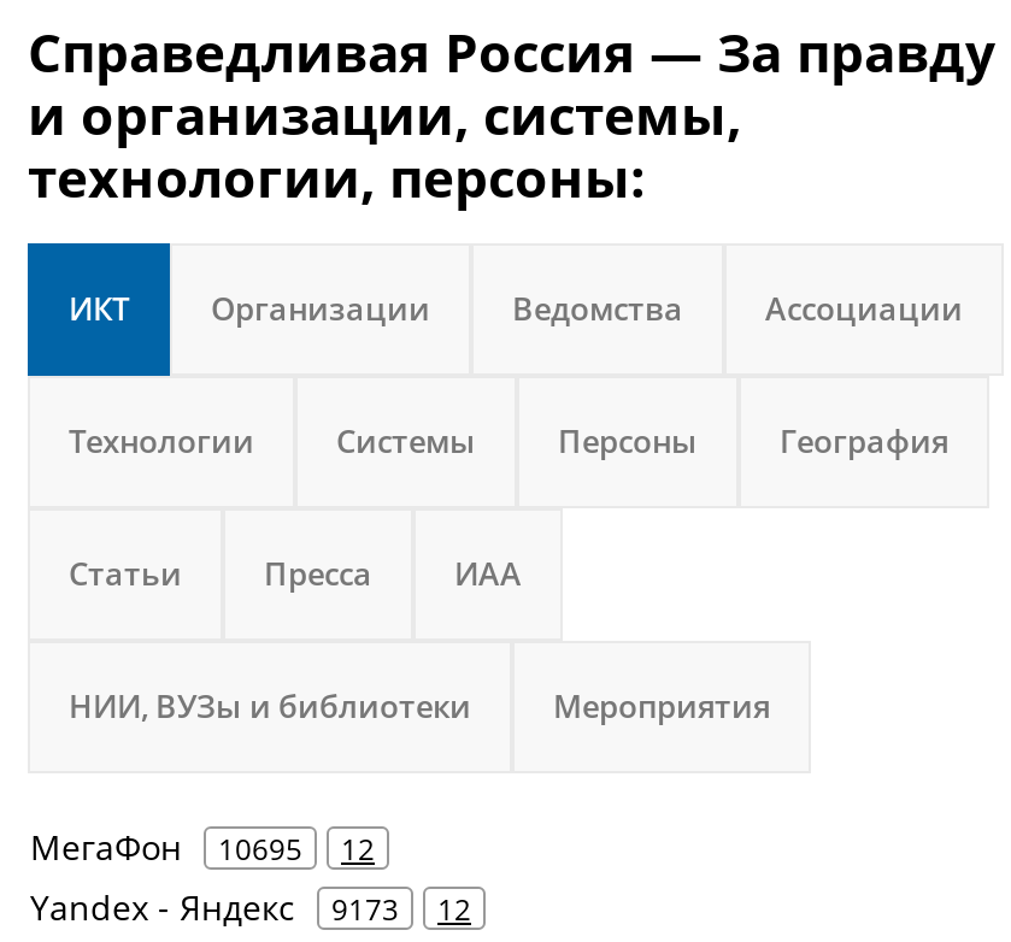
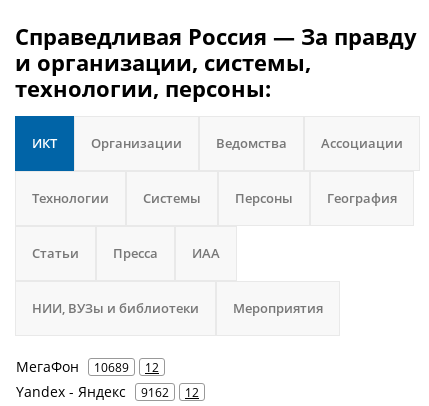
- МегаФон 10695 12
+ МегаФон 10689 12

- Yandex - Яндекс 9173 12
+ Yandex - Яндекс 9162 12
